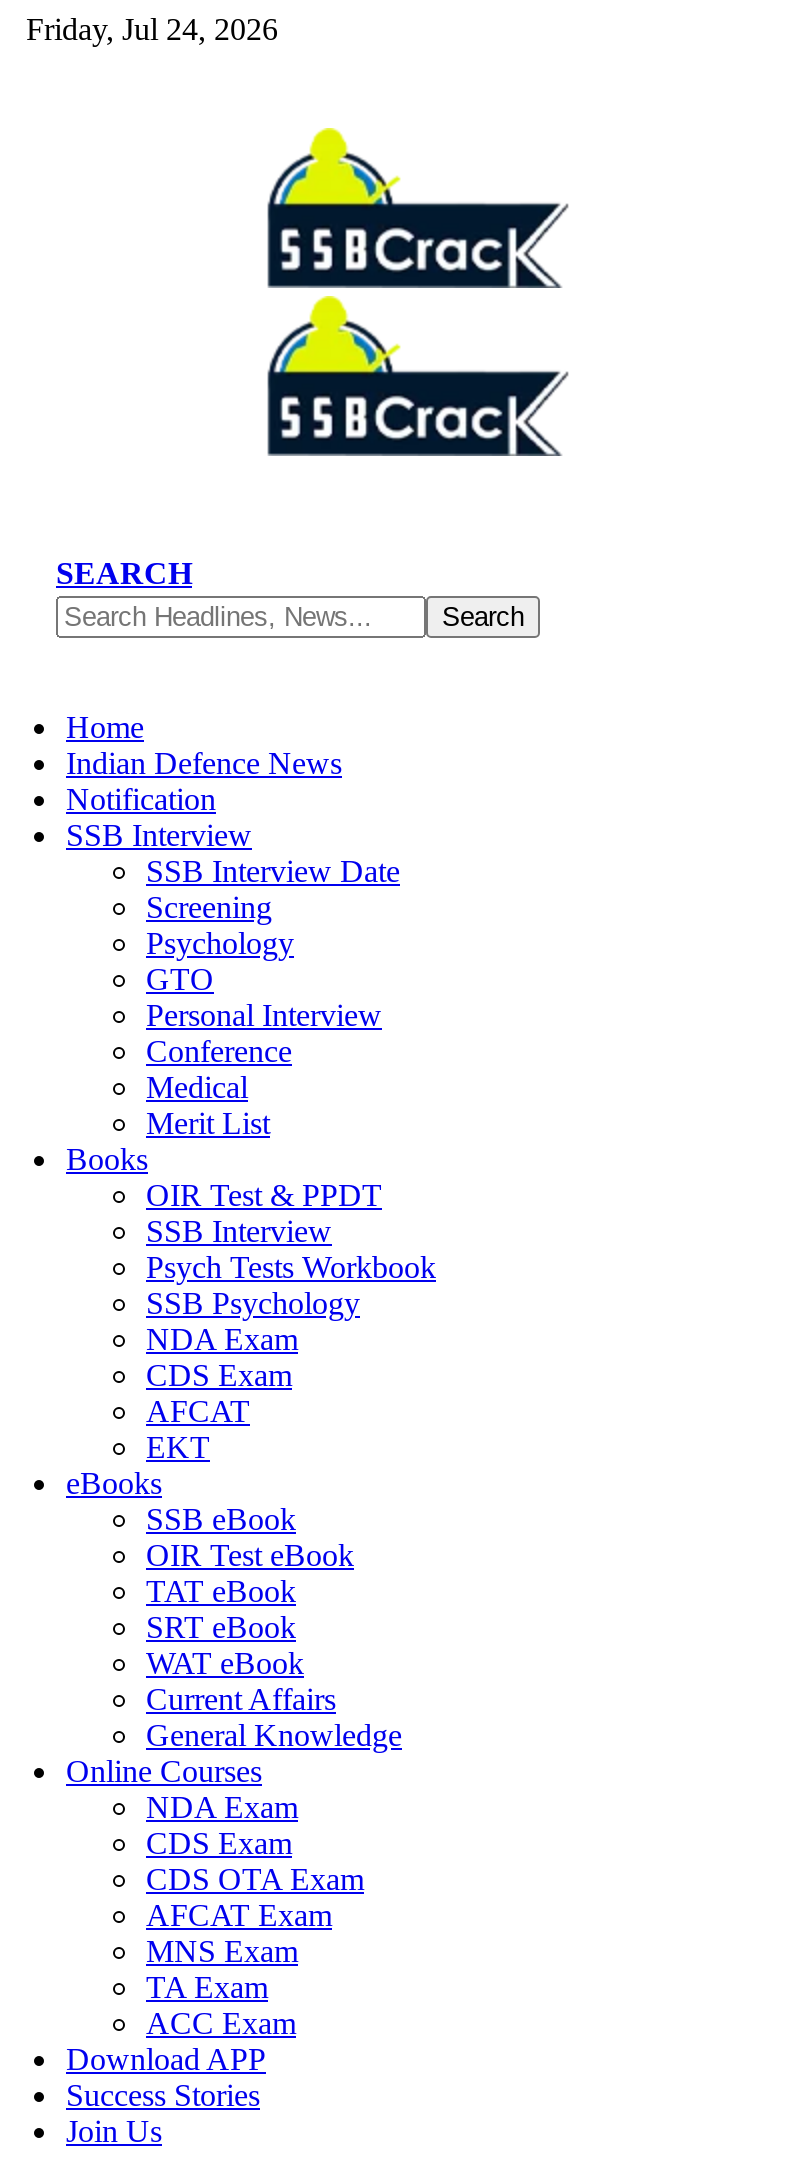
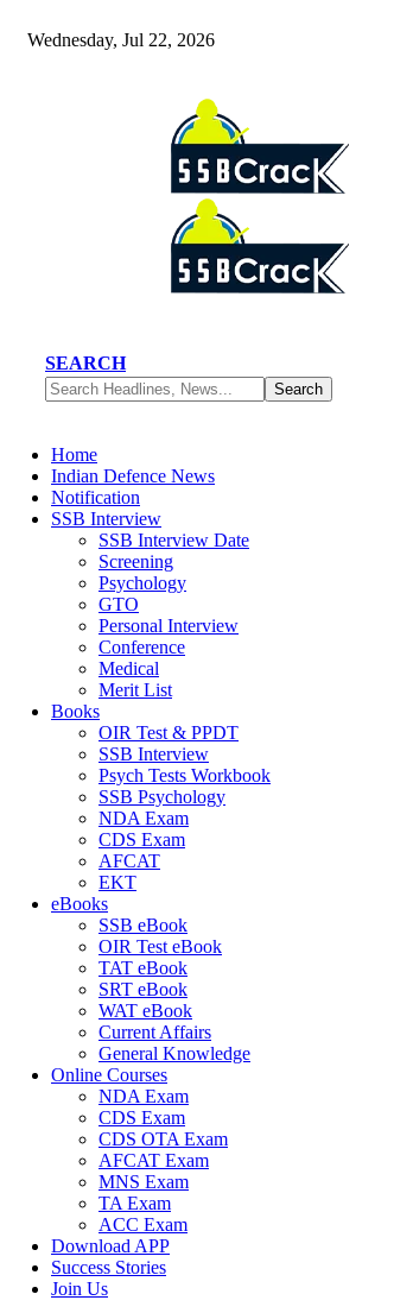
- Friday, Jul 24, 2026
+ Wednesday, Jul 22, 2026
